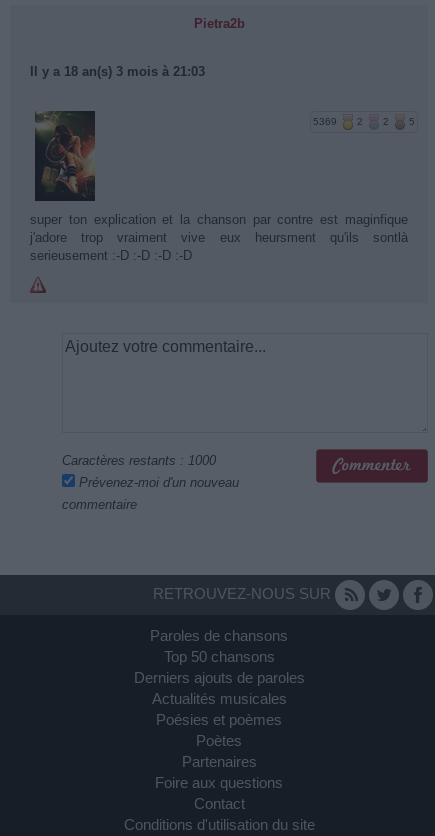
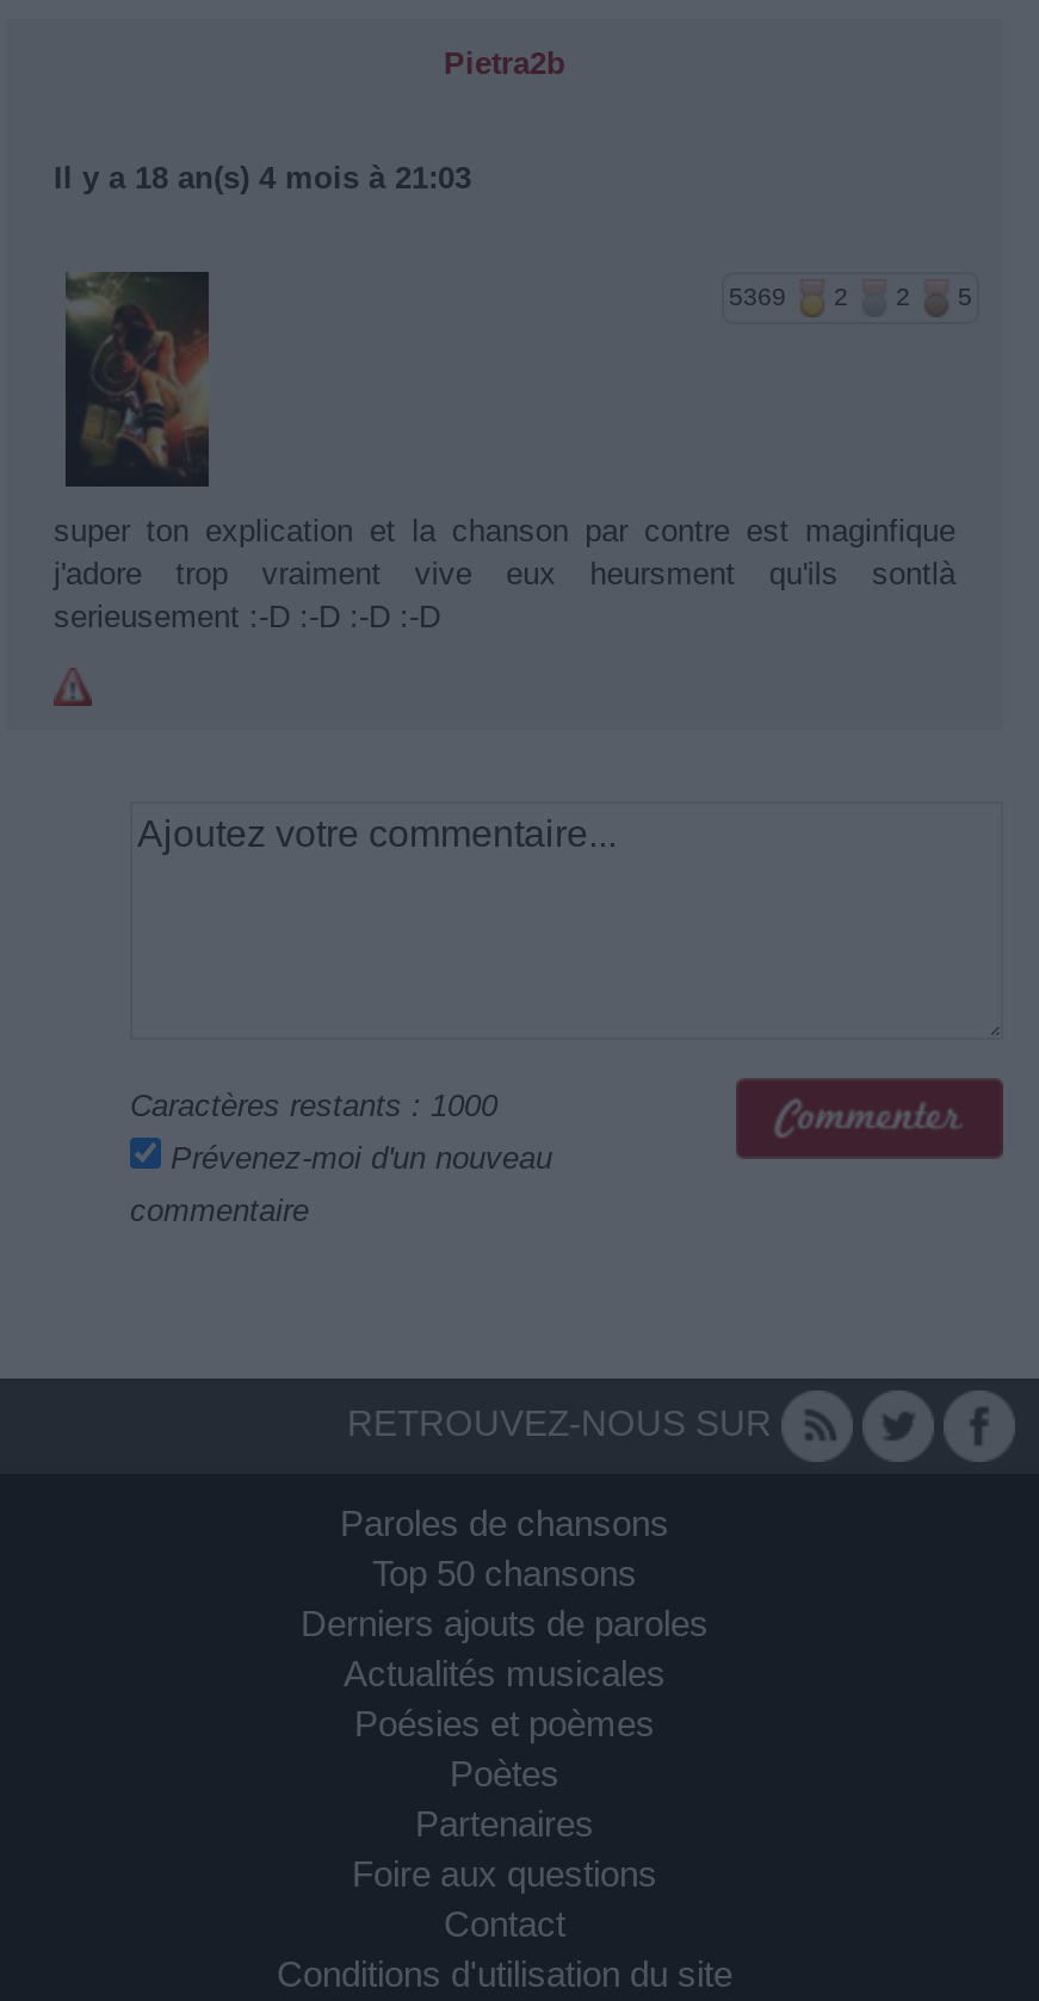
- Il y a 18 an(s) 3 mois à 21:03
+ Il y a 18 an(s) 4 mois à 21:03
